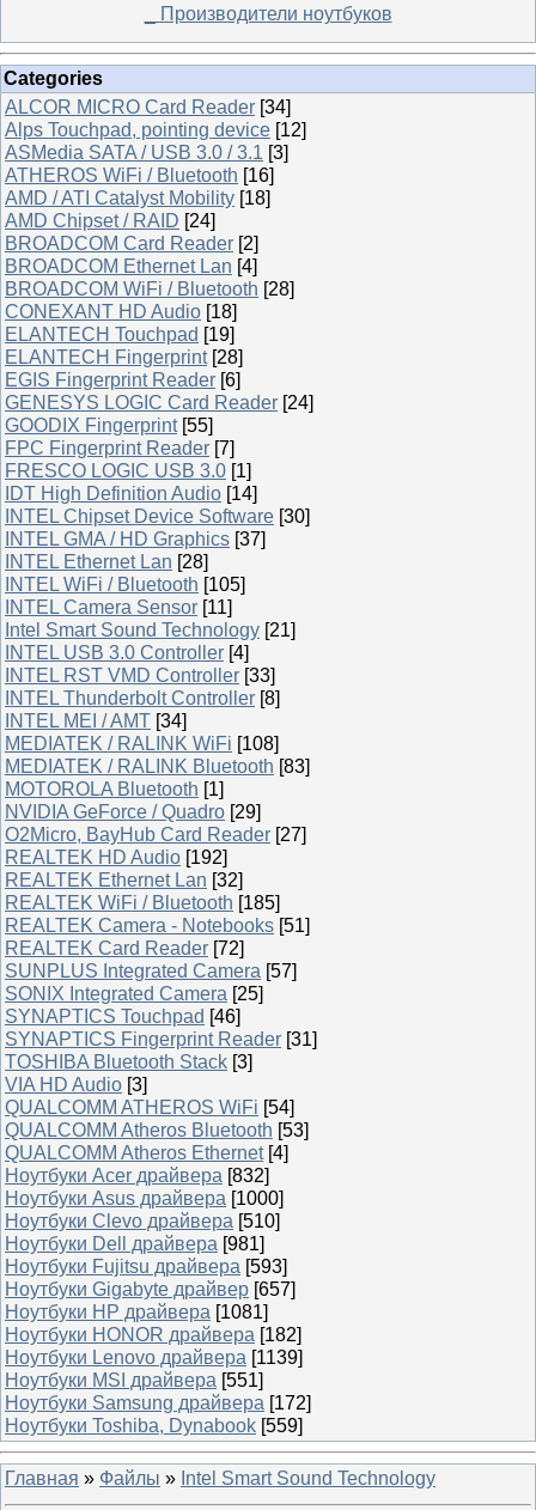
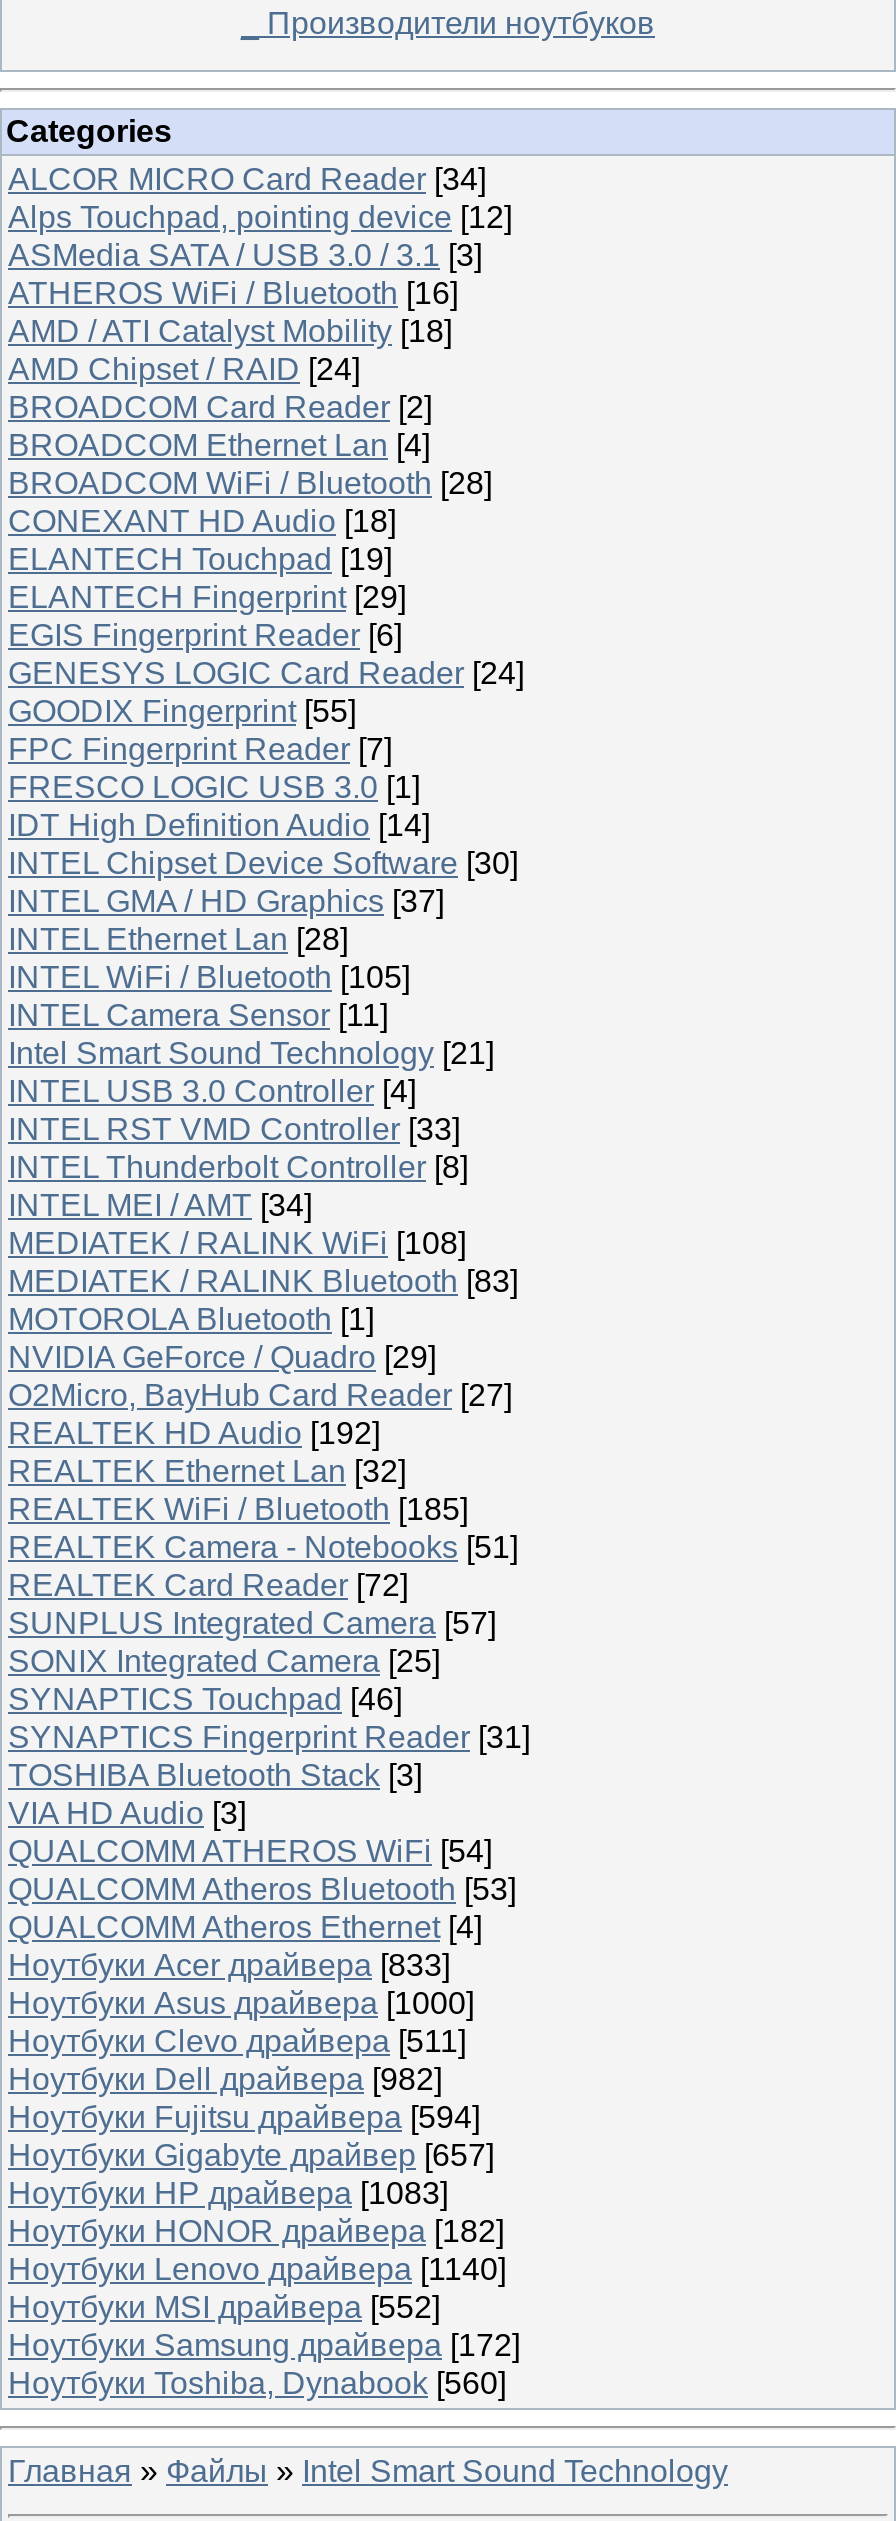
- ELANTECH Fingerprint [28]
+ ELANTECH Fingerprint [29]

- Ноутбуки Acer драйвера [832]
+ Ноутбуки Acer драйвера [833]

- Ноутбуки Clevo драйвера [510]
+ Ноутбуки Clevo драйвера [511]

- Ноутбуки Dell драйвера [981]
+ Ноутбуки Dell драйвера [982]

- Ноутбуки Fujitsu драйвера [593]
+ Ноутбуки Fujitsu драйвера [594]

- Ноутбуки HP драйвера [1081]
+ Ноутбуки HP драйвера [1083]

- Ноутбуки Lenovo драйвера [1139]
+ Ноутбуки Lenovo драйвера [1140]

- Ноутбуки MSI драйвера [551]
+ Ноутбуки MSI драйвера [552]

- Ноутбуки Toshiba, Dynabook [559]
+ Ноутбуки Toshiba, Dynabook [560]
